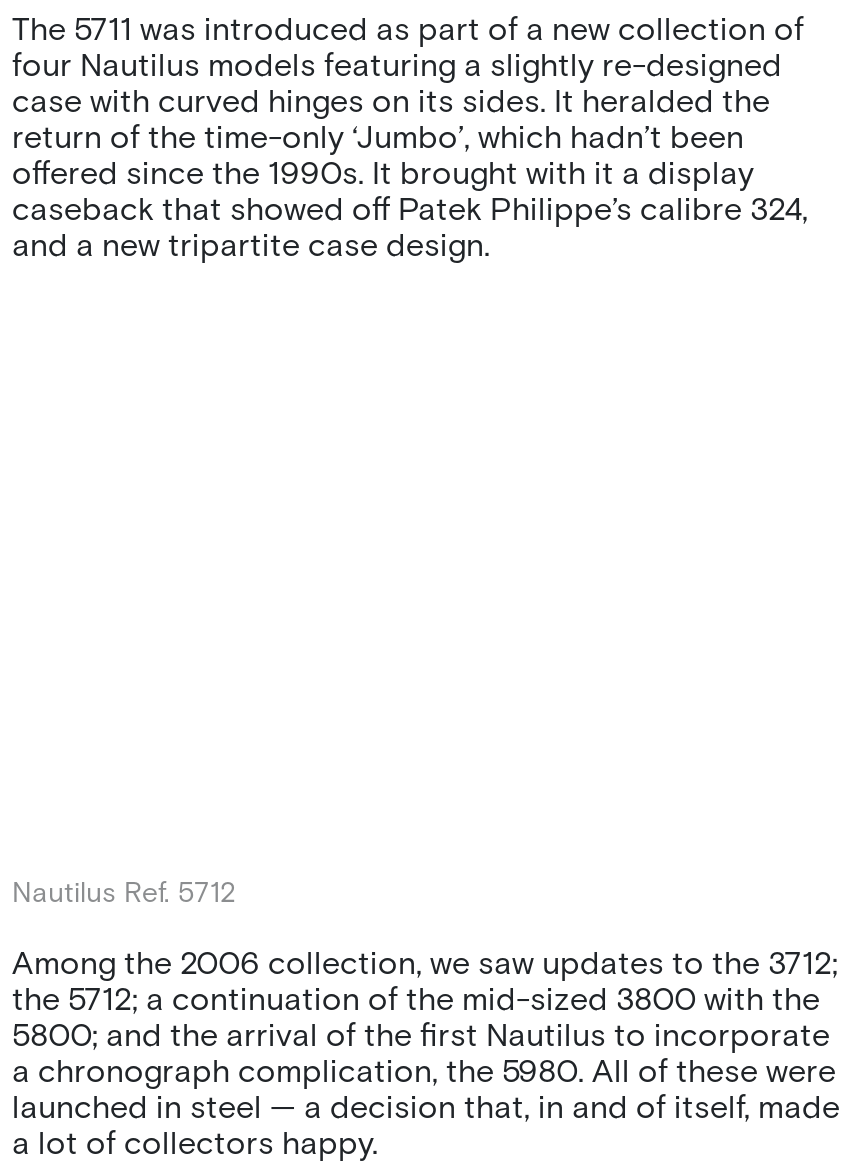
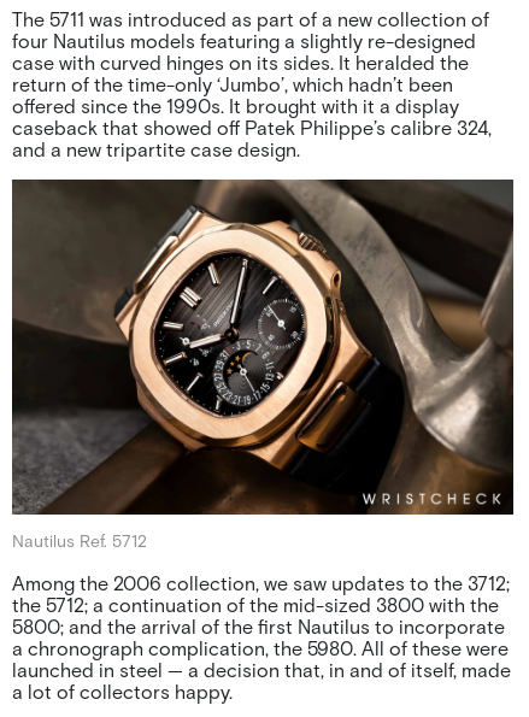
+ [image]
